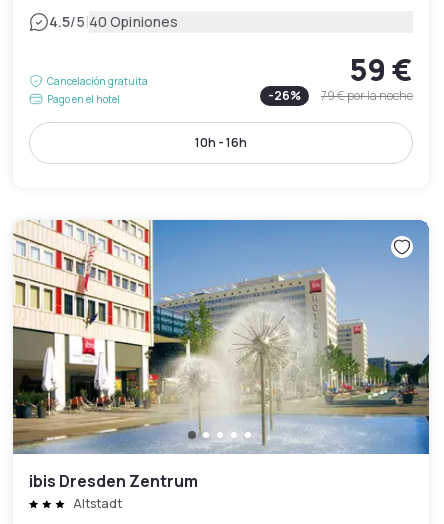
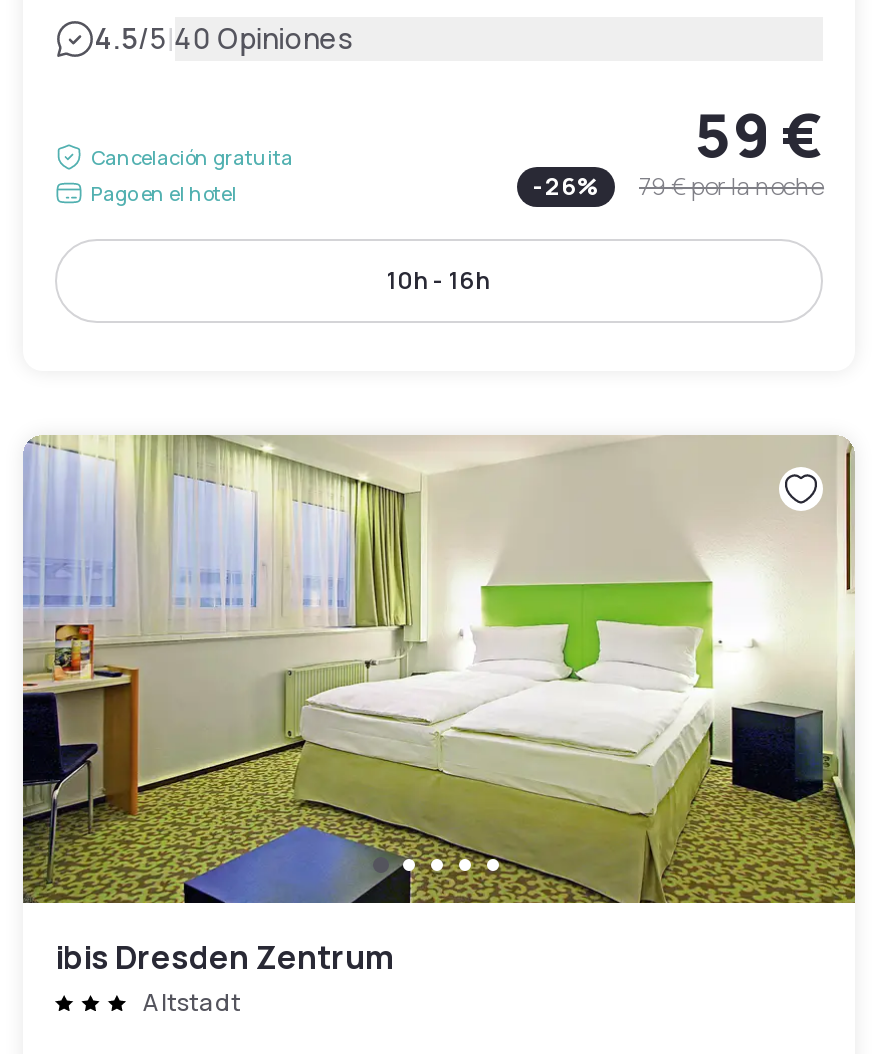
- [image]
+ [image]
